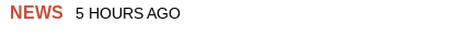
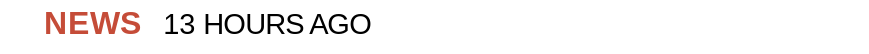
- NEWS 5 HOURS AGO
+ NEWS 13 HOURS AGO
